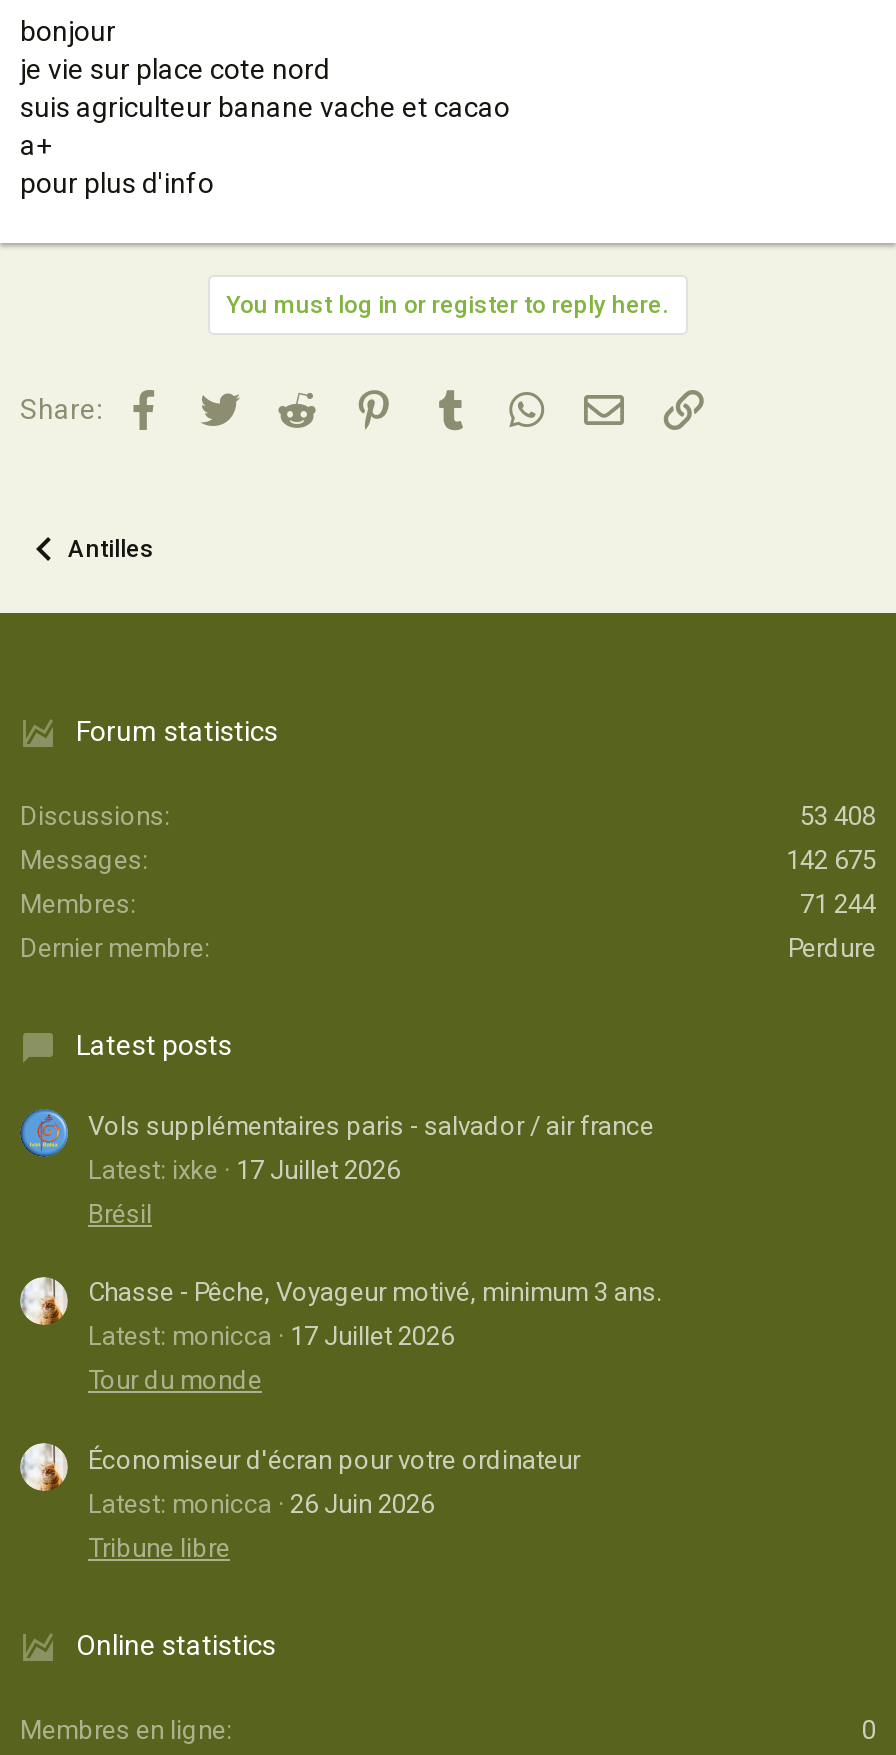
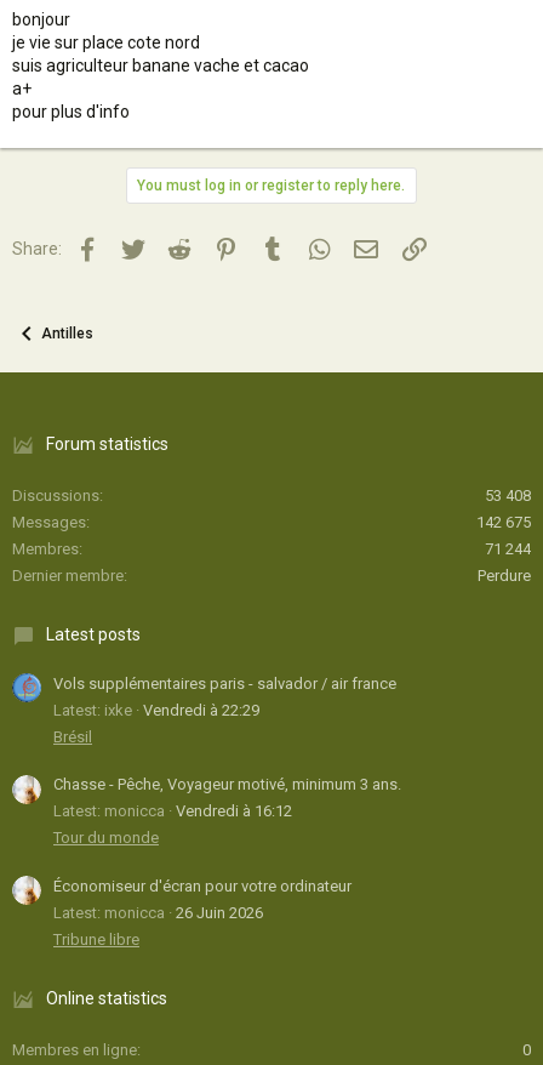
- Latest: ixke 17 Juillet 2026
+ Latest: ixke Vendredi à 22:29

- Latest: monicca 17 Juillet 2026
+ Latest: monicca Vendredi à 16:12
